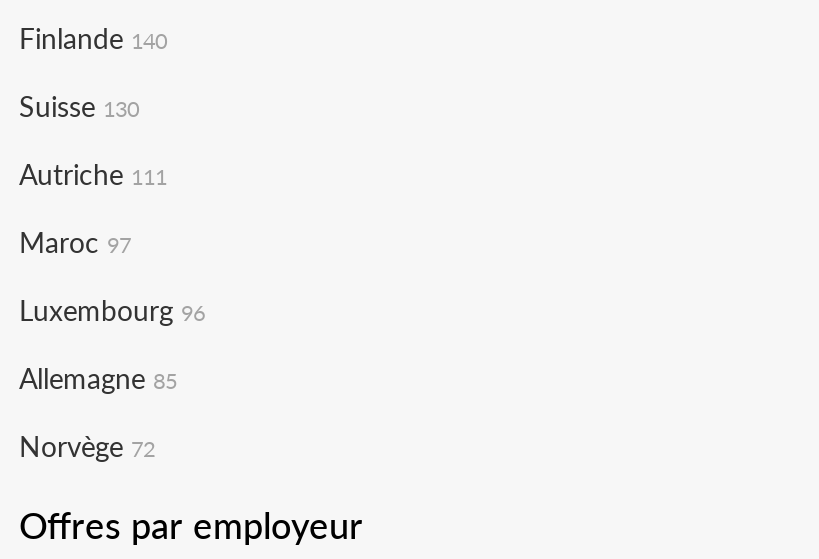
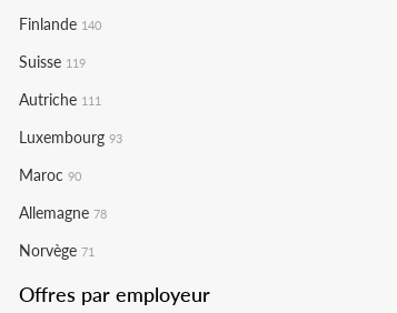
- Suisse 130
+ Suisse 119

- Maroc 97
+ Luxembourg 93

- Luxembourg 96
+ Maroc 90

- Allemagne 85
+ Allemagne 78

- Norvège 72
+ Norvège 71
